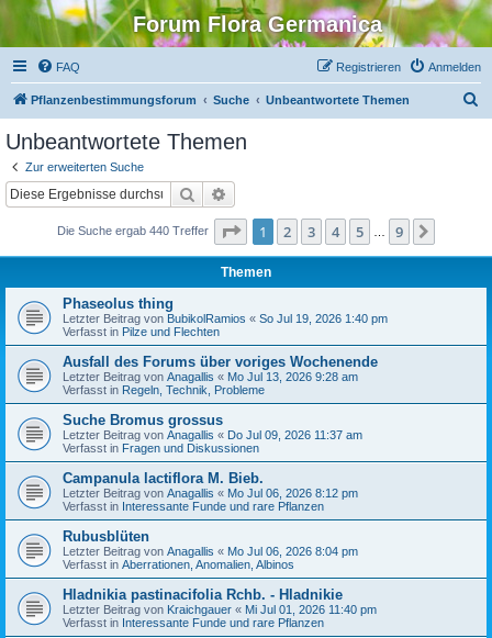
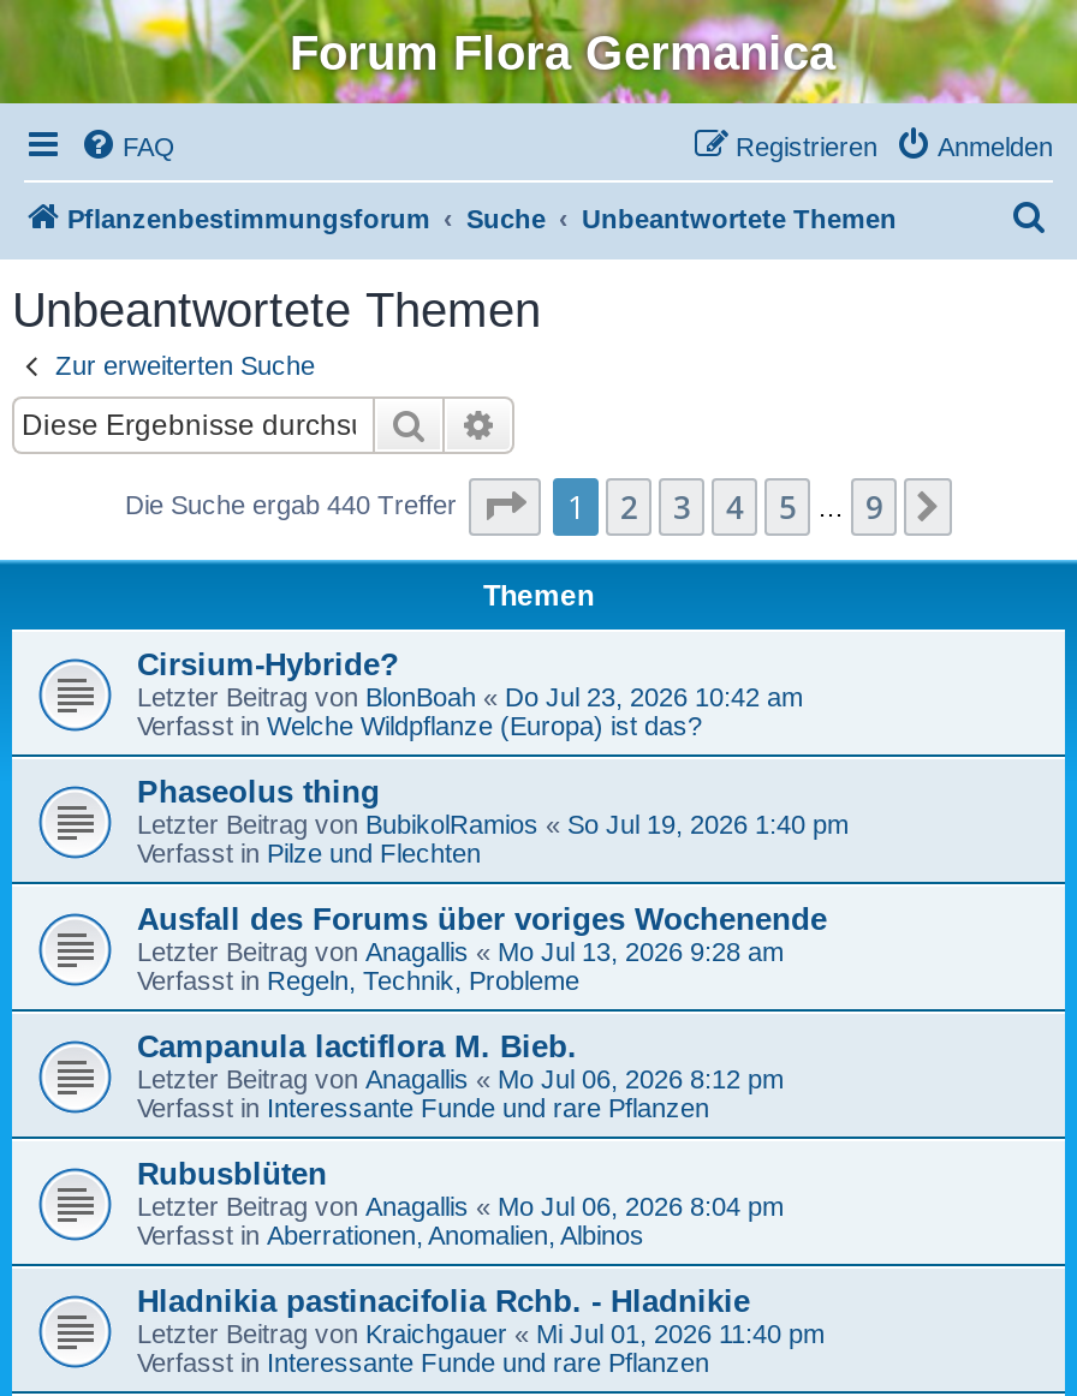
+ Cirsium-Hybride?
+ Letzter Beitrag von BlonBoah «Do Jul 23, 2026 10:42 am
+ Verfasst in Welche Wildpflanze (Europa) ist das?

moved down: Phaseolus thing | Letzter Beitrag von BubikolRamios «So Jul 19, 2026 1:40 pm | Verfasst in Pilze und Flechten | Ausfall des Forums über voriges Wochenende | Letzter Beitrag von Anagallis «Mo Jul 13, 2026 9:28 am | Verfasst in Regeln, Technik, Probleme

- Suche Bromus grossus
- Letzter Beitrag von Anagallis «Do Jul 09, 2026 11:37 am
- Verfasst in Fragen und Diskussionen
